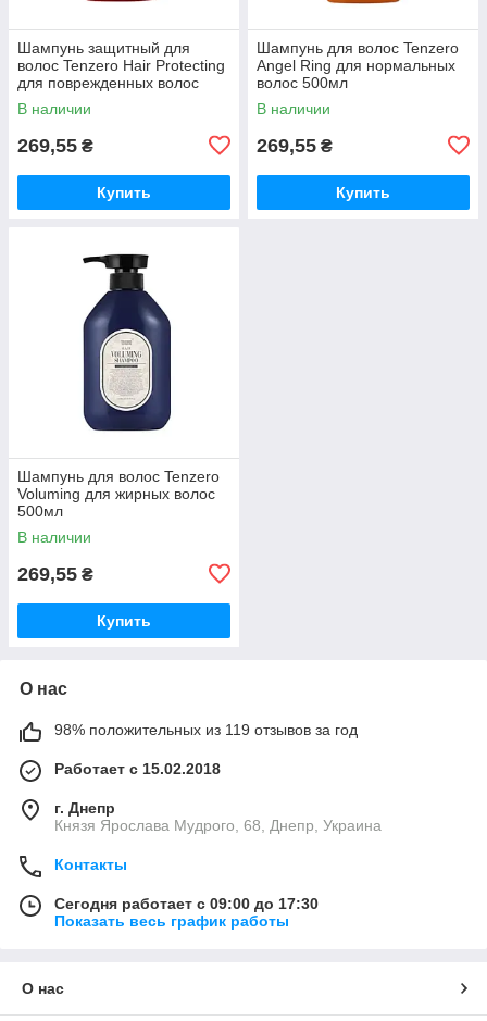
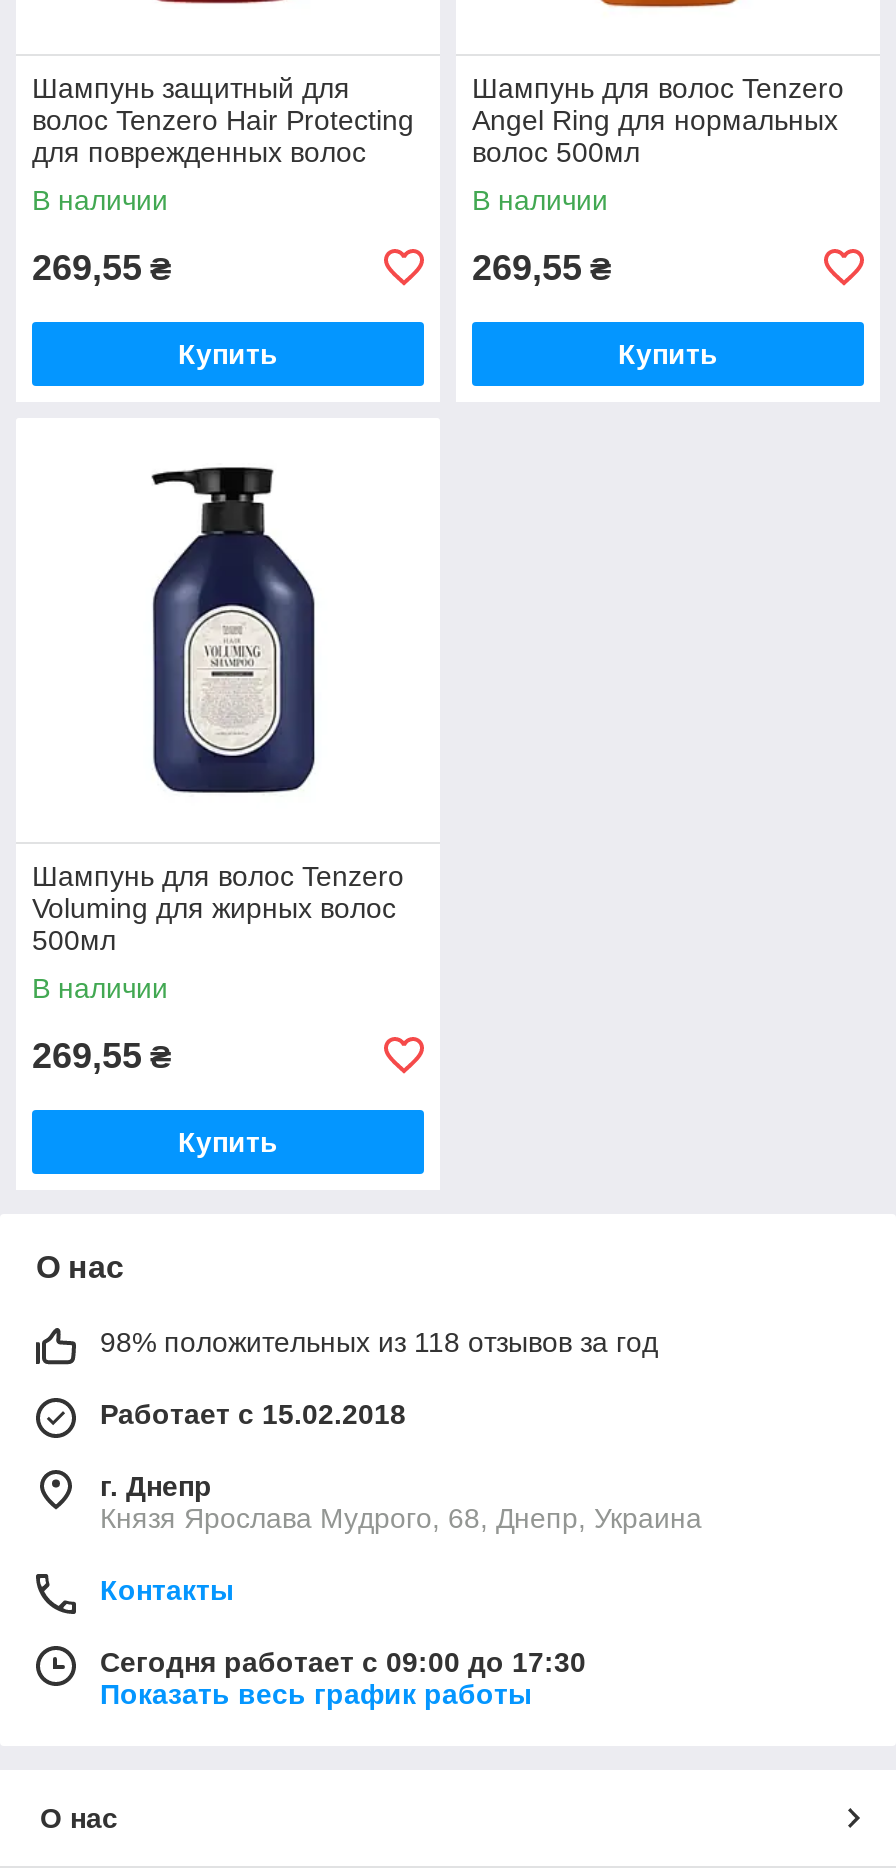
- 98% положительных из 119 отзывов за год
+ 98% положительных из 118 отзывов за год
